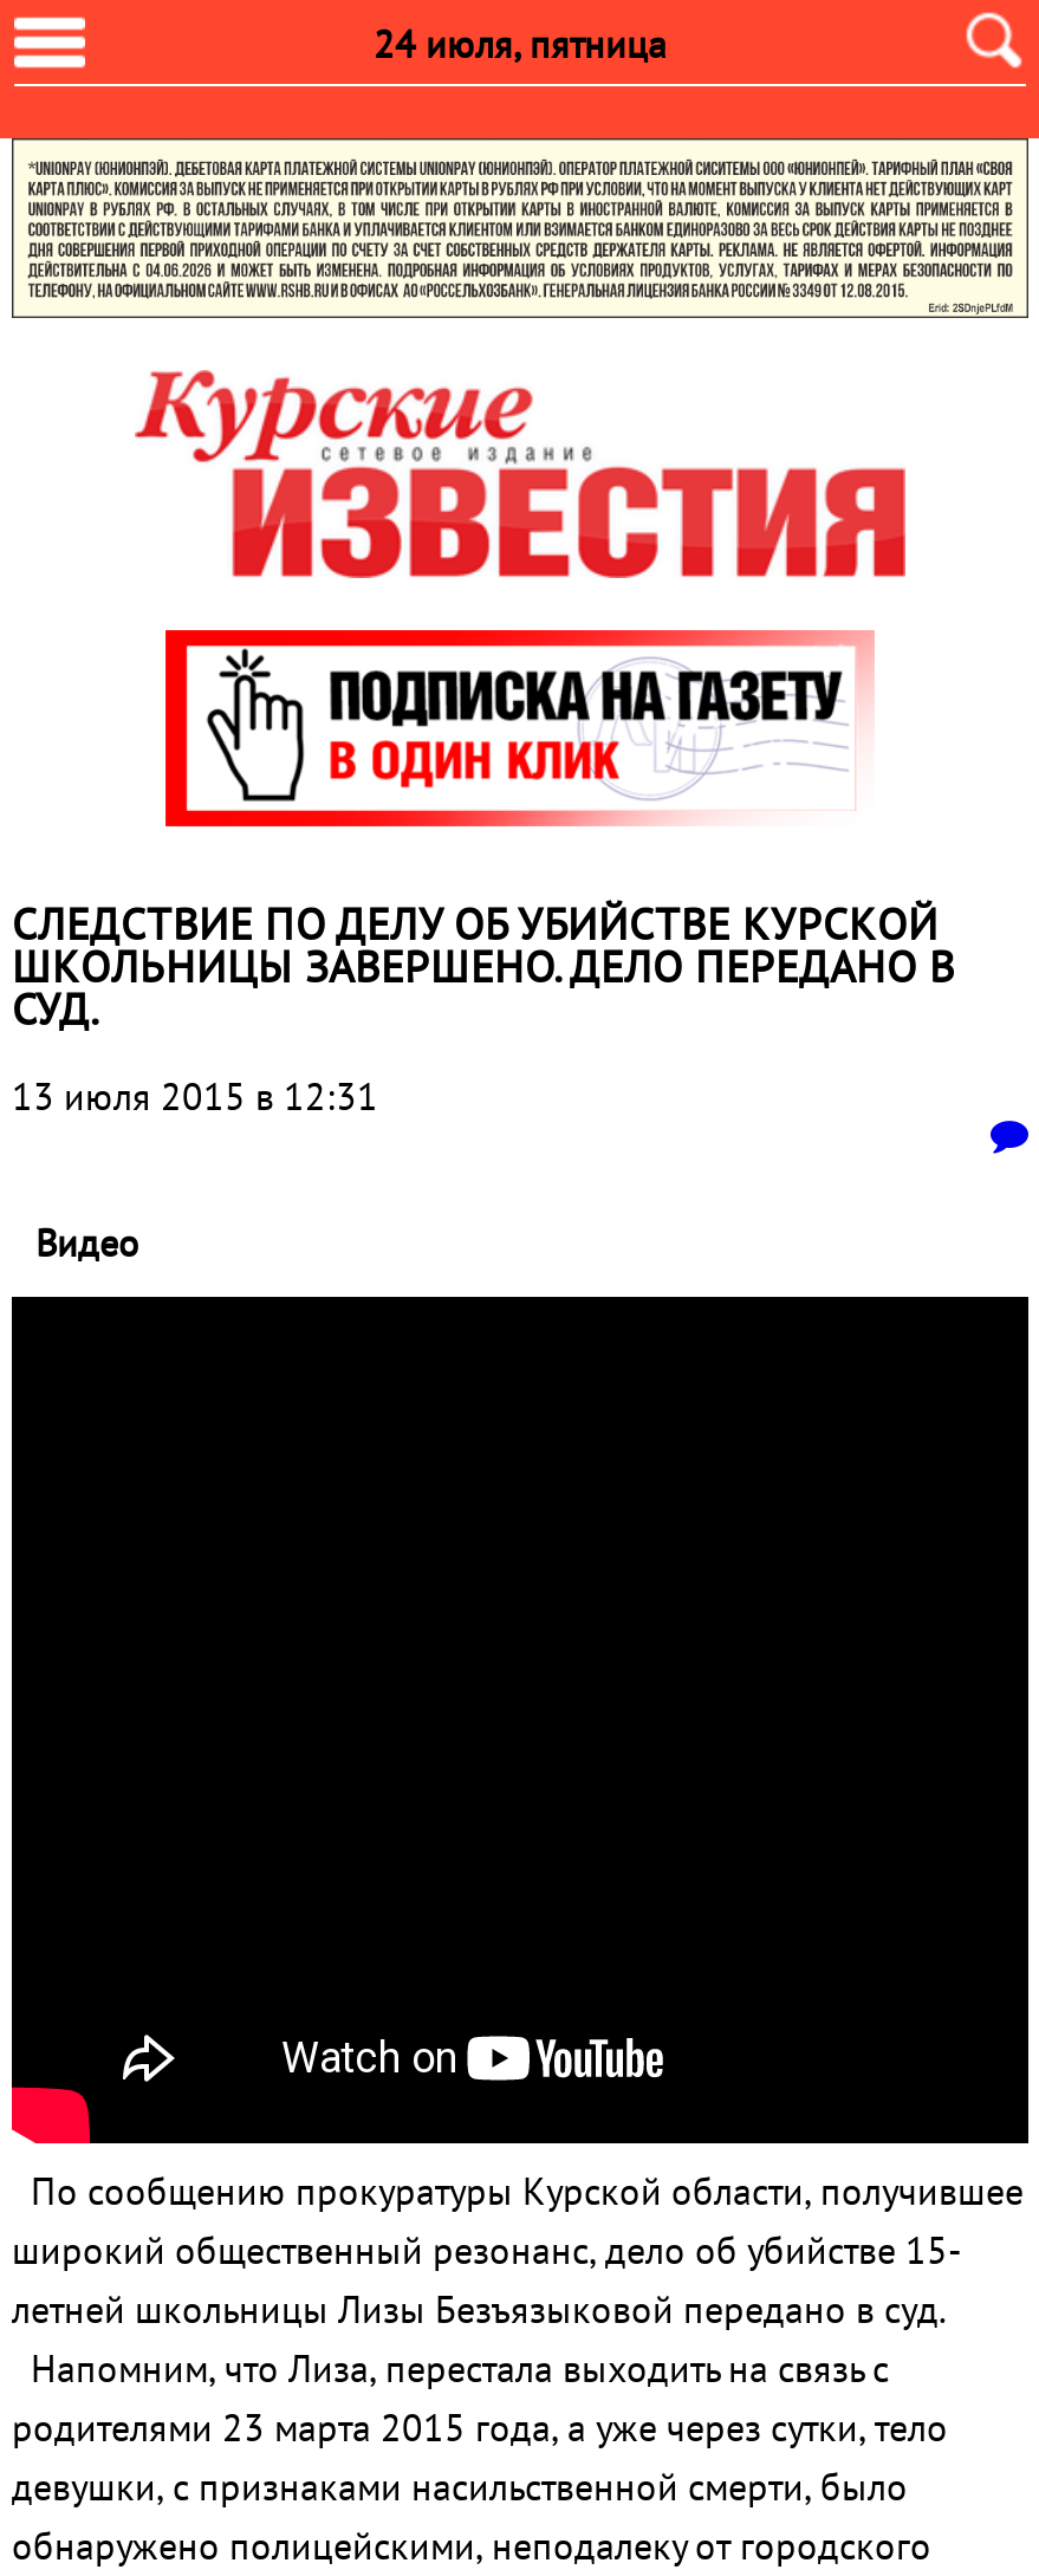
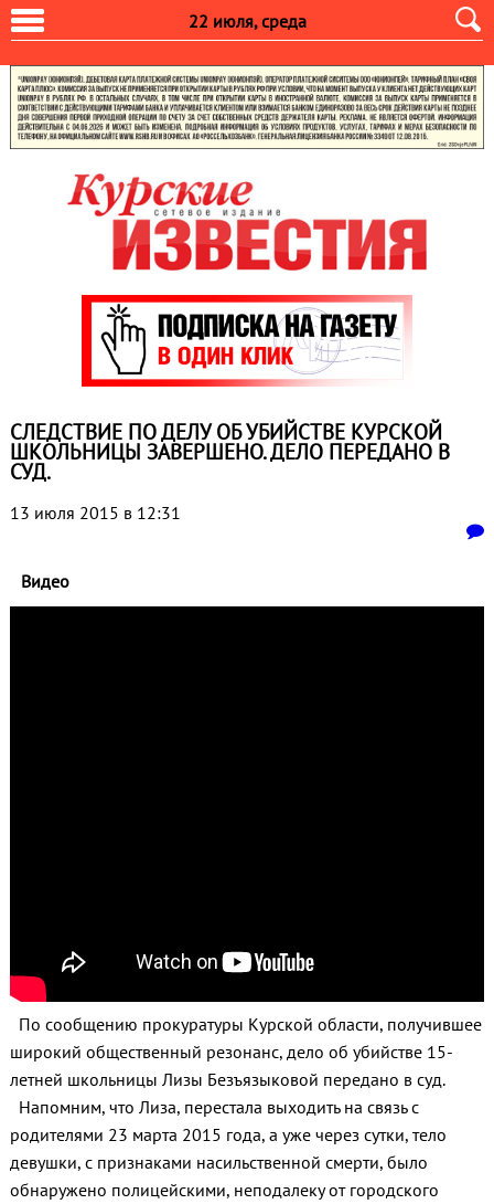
- 24 июля, пятница
+ 22 июля, среда
